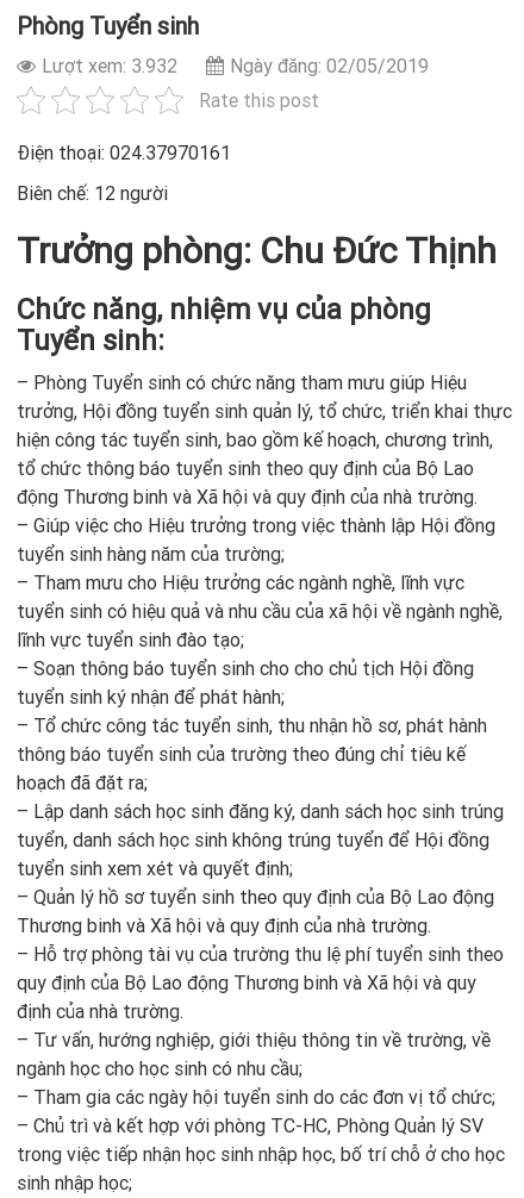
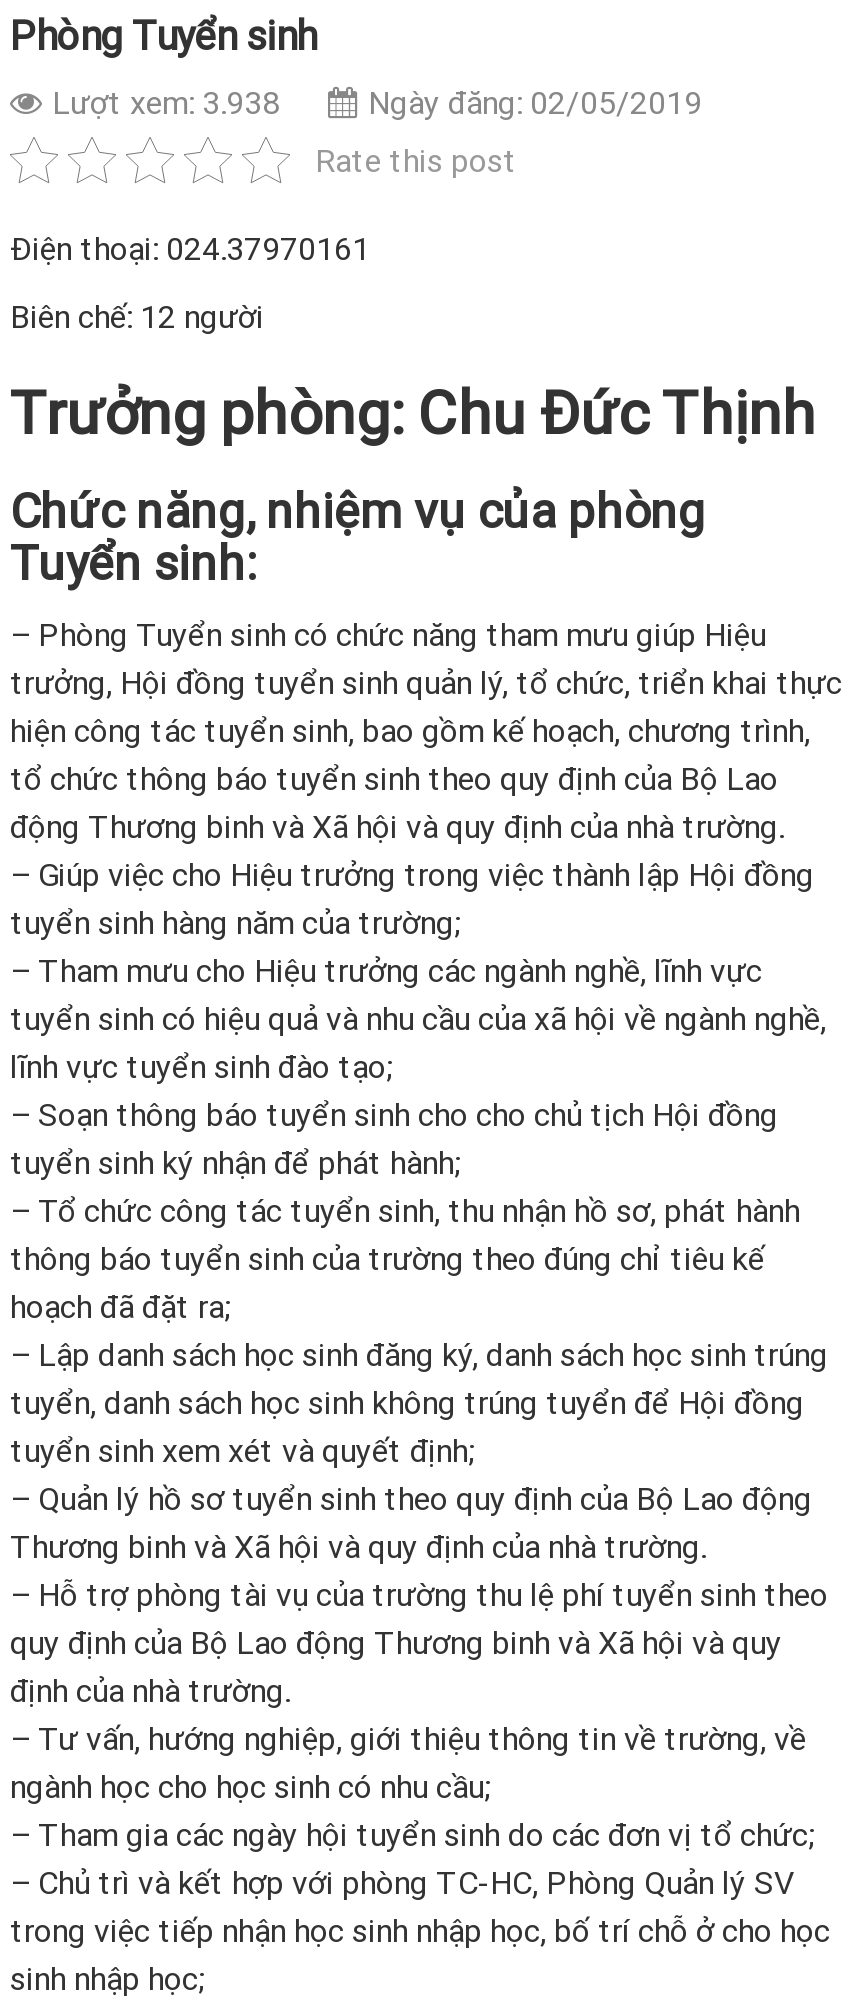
- Lượt xem: 3.932 Ngày đăng: 02/05/2019
+ Lượt xem: 3.938 Ngày đăng: 02/05/2019
